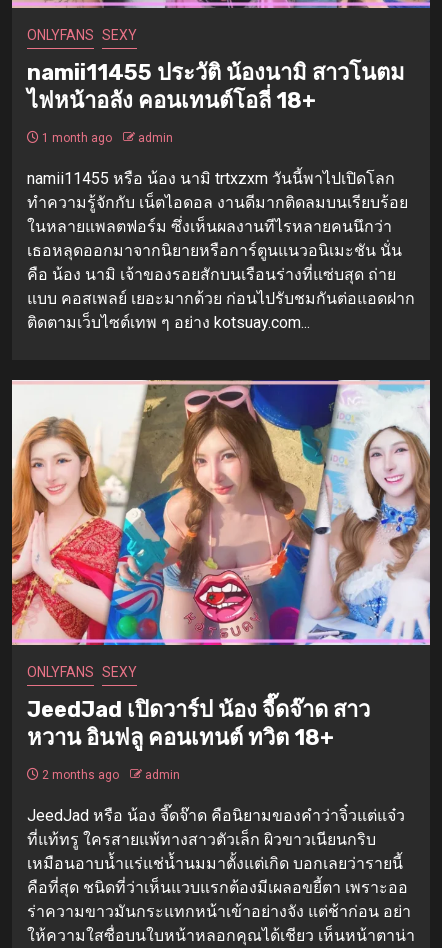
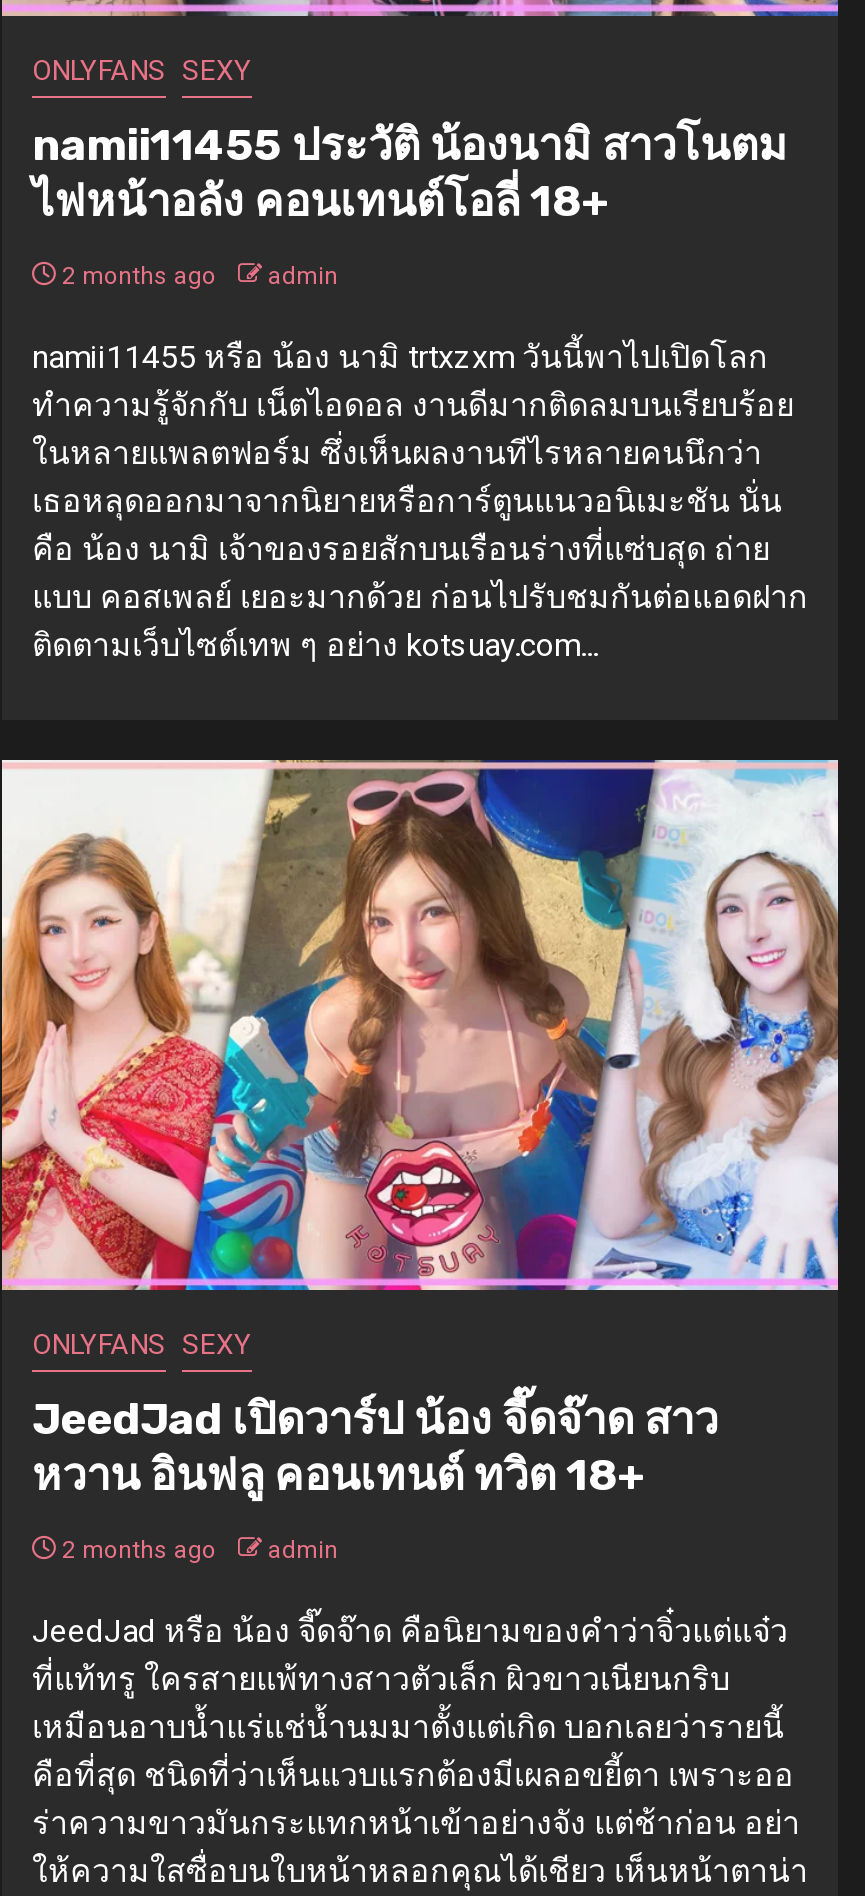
- 1 month ago admin
+ 2 months ago admin
